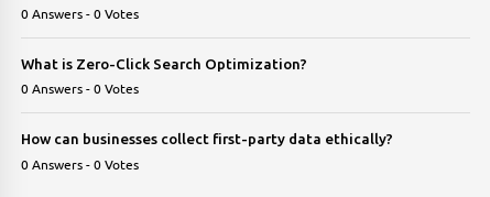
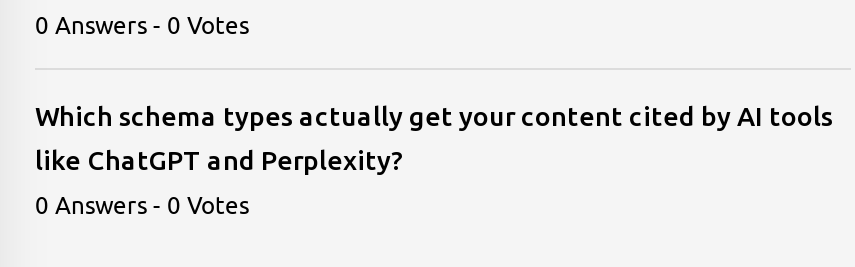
- What is Zero-Click Search Optimization?
- 0 Answers - 0 Votes
+ Which schema types actually get your content cited by AI tools

- How can businesses collect first-party data ethically?
+ like ChatGPT and Perplexity?
